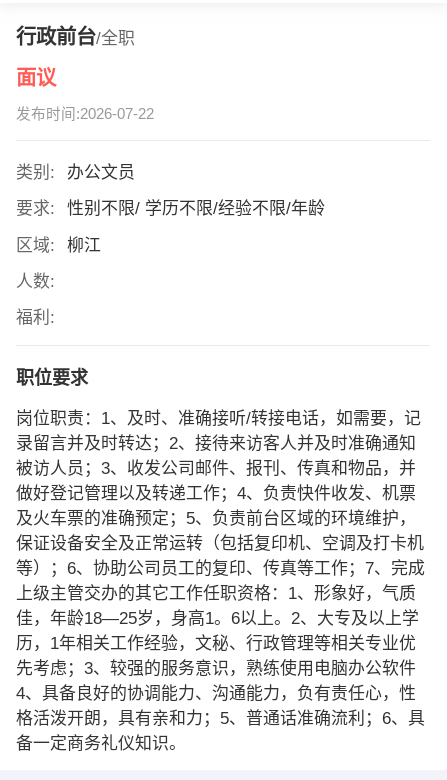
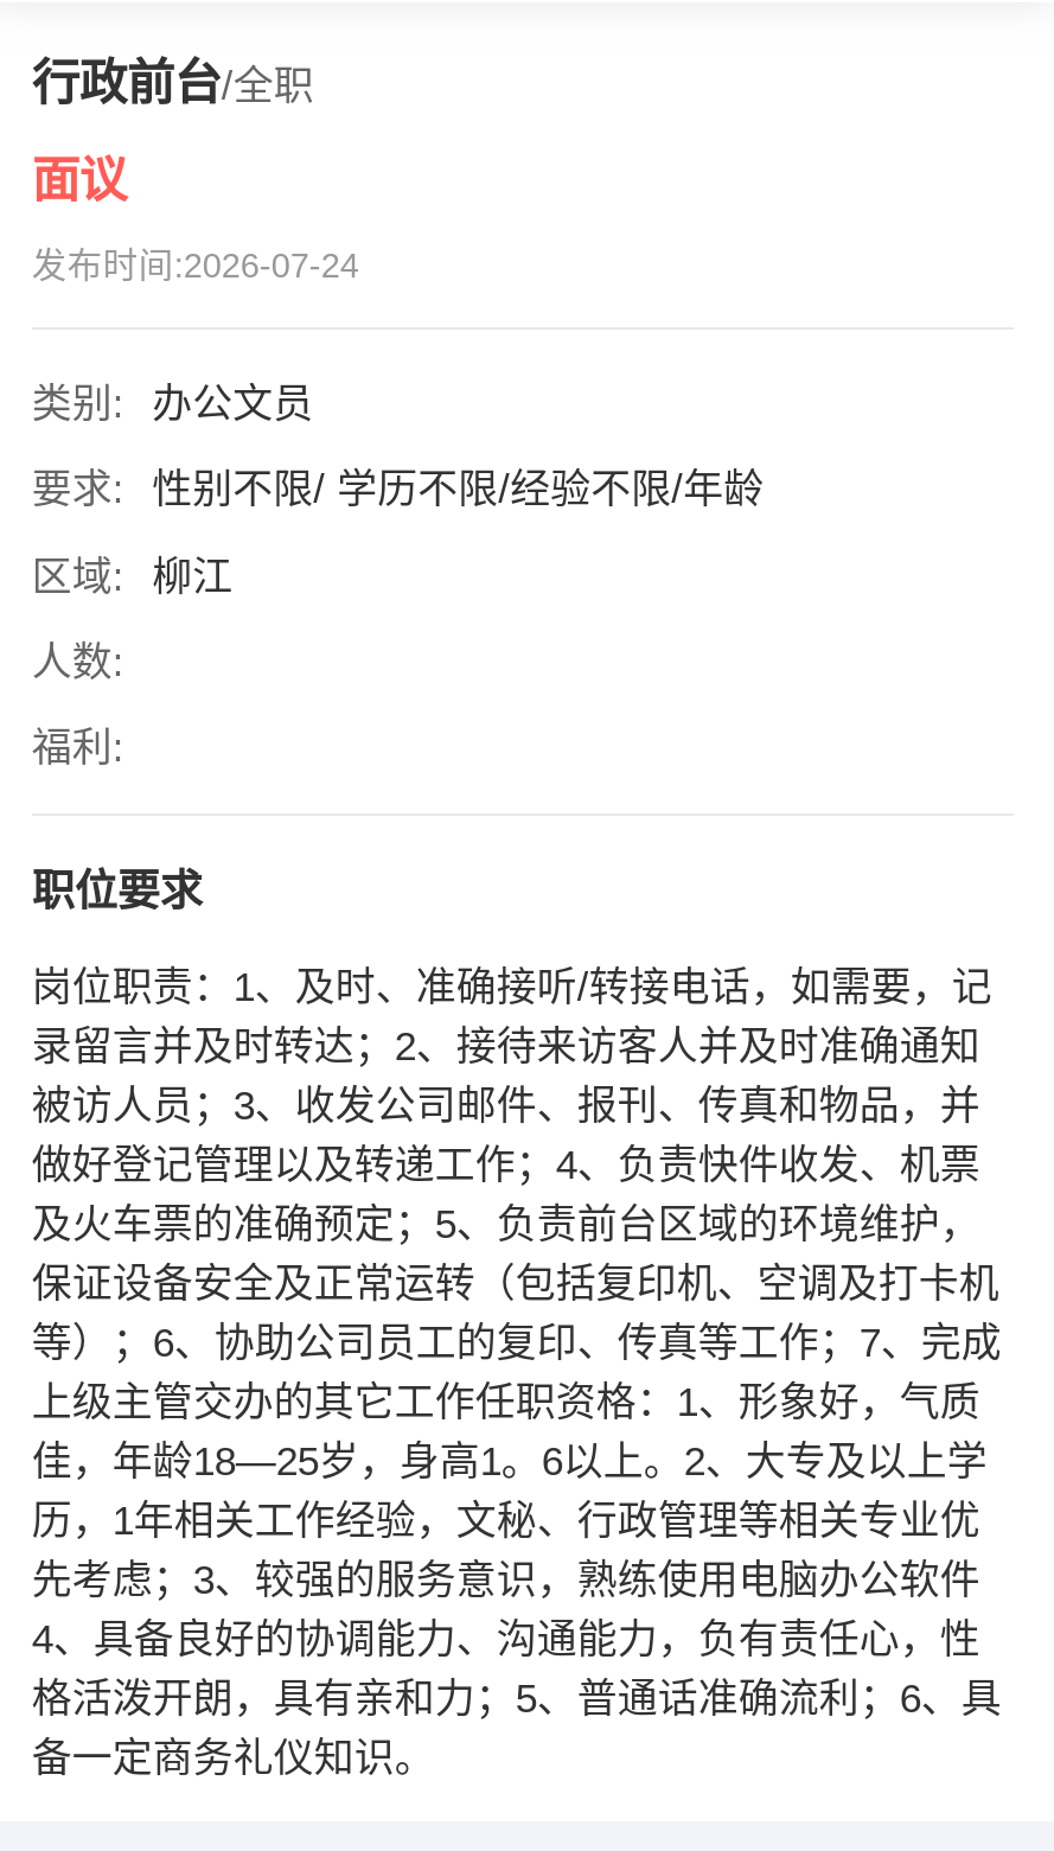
- 发布时间:2026-07-22
+ 发布时间:2026-07-24
